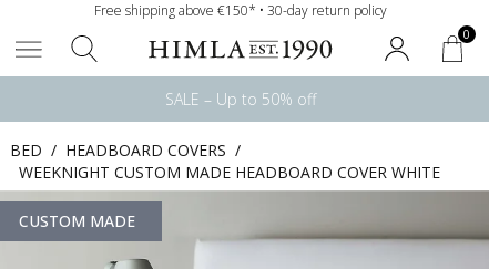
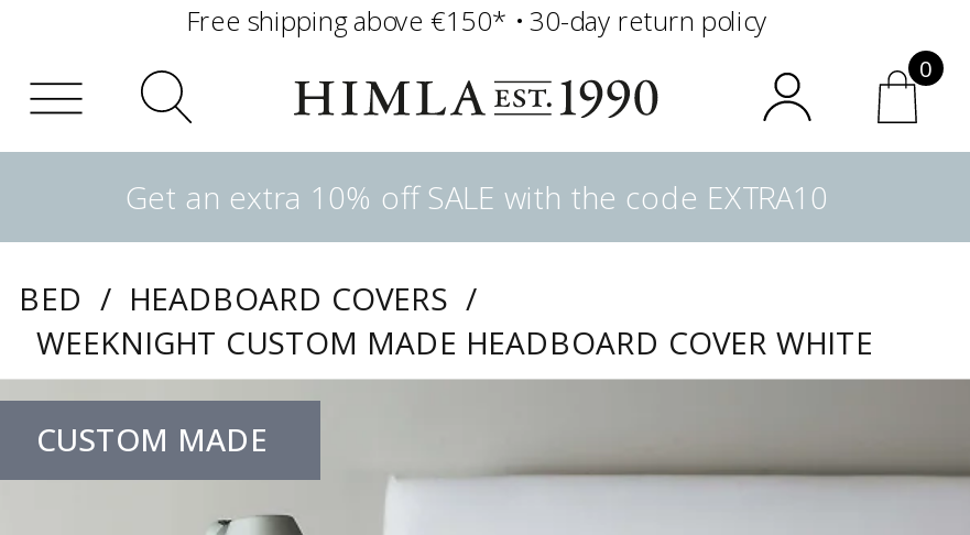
- SALE – Up to 50% off
+ Get an extra 10% off SALE with the code EXTRA10
